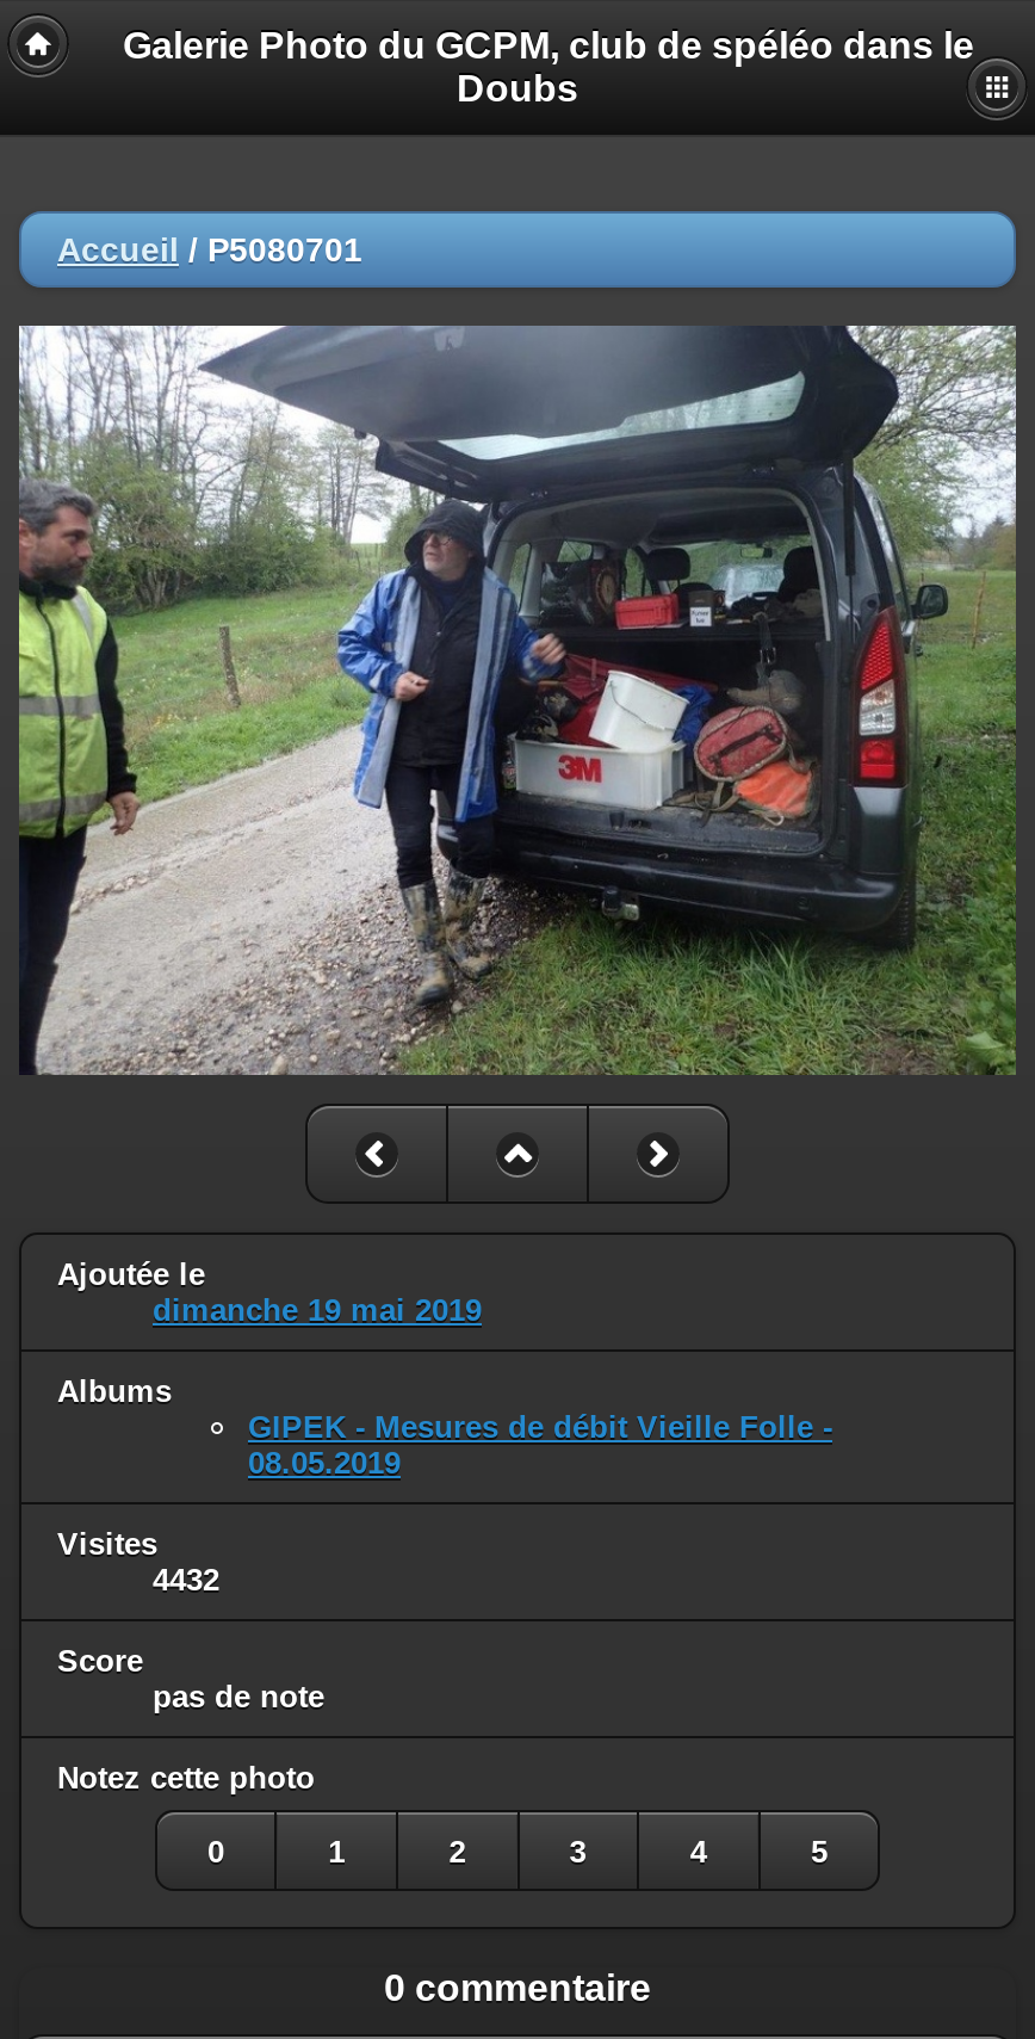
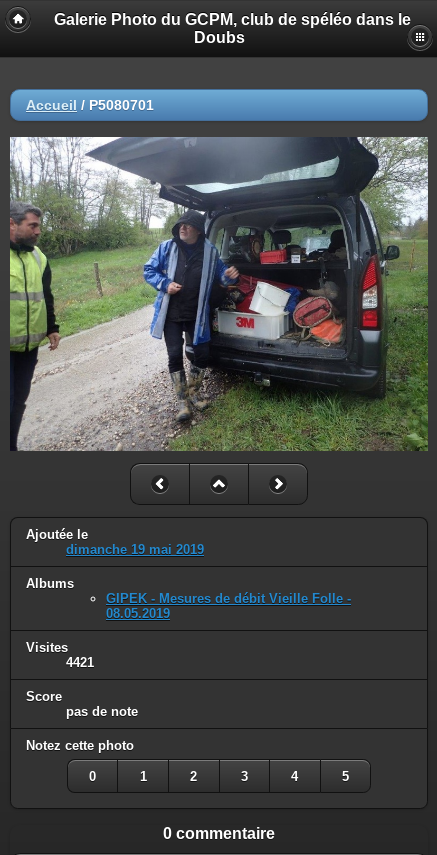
- 4432
+ 4421
